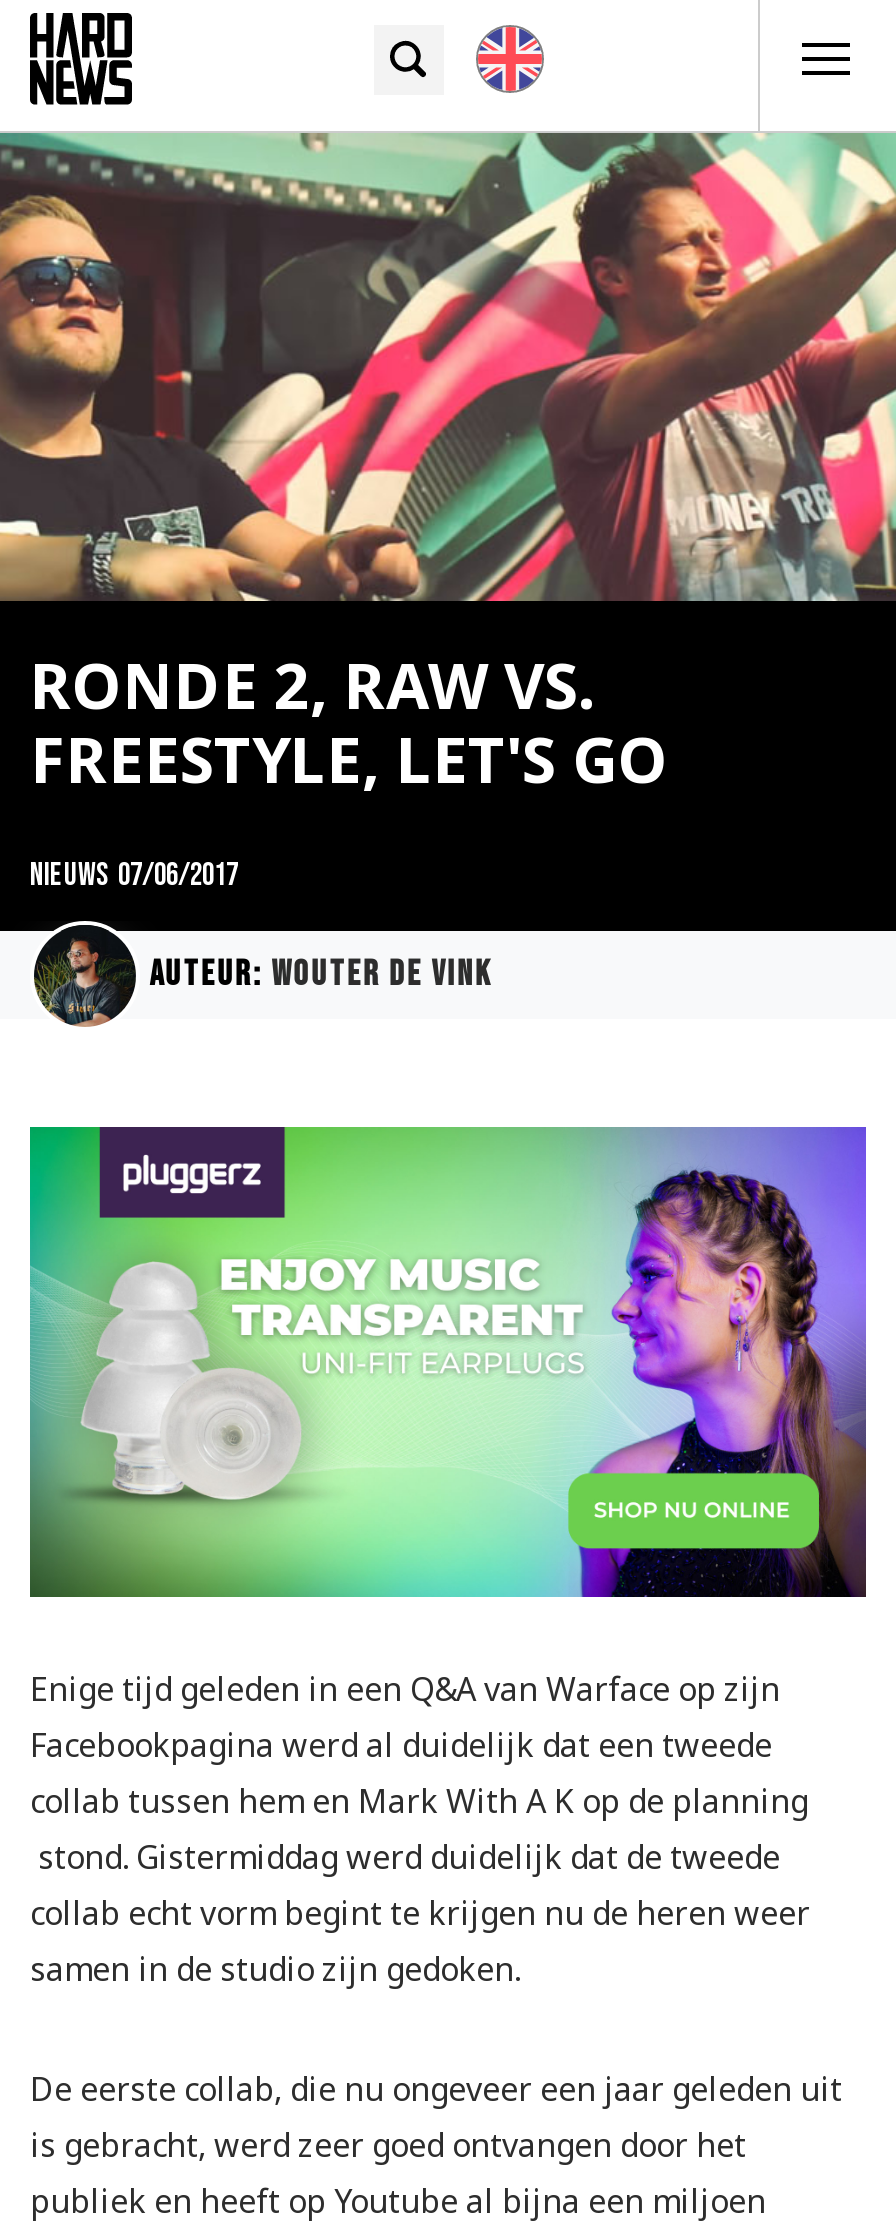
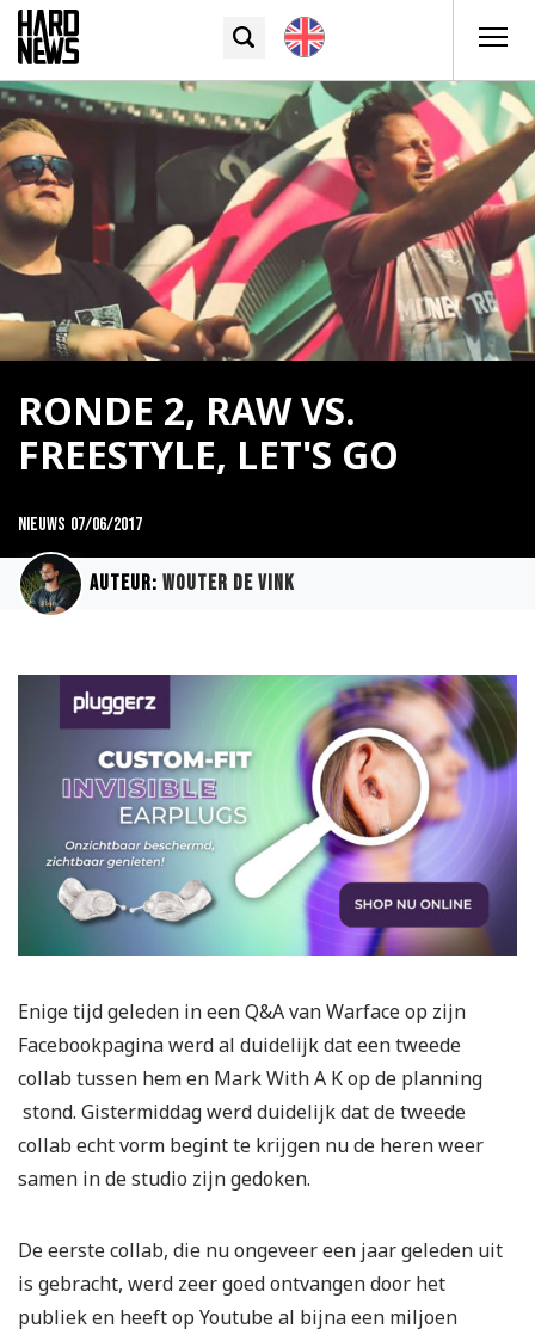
- [image]
+ [image]
